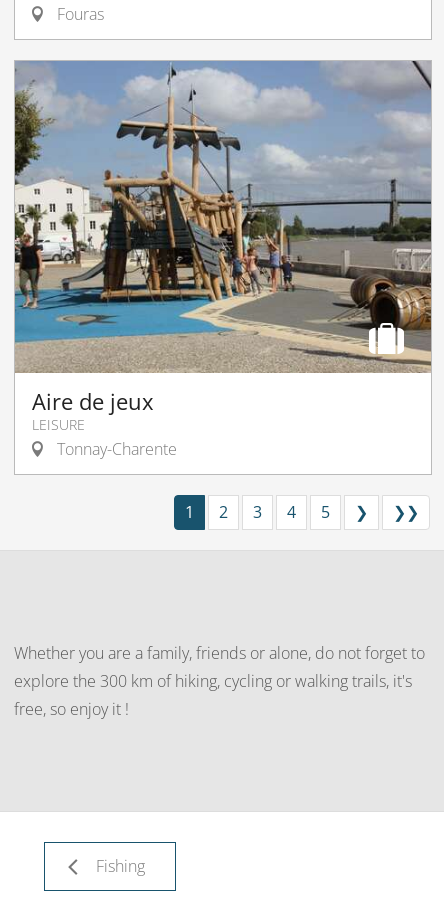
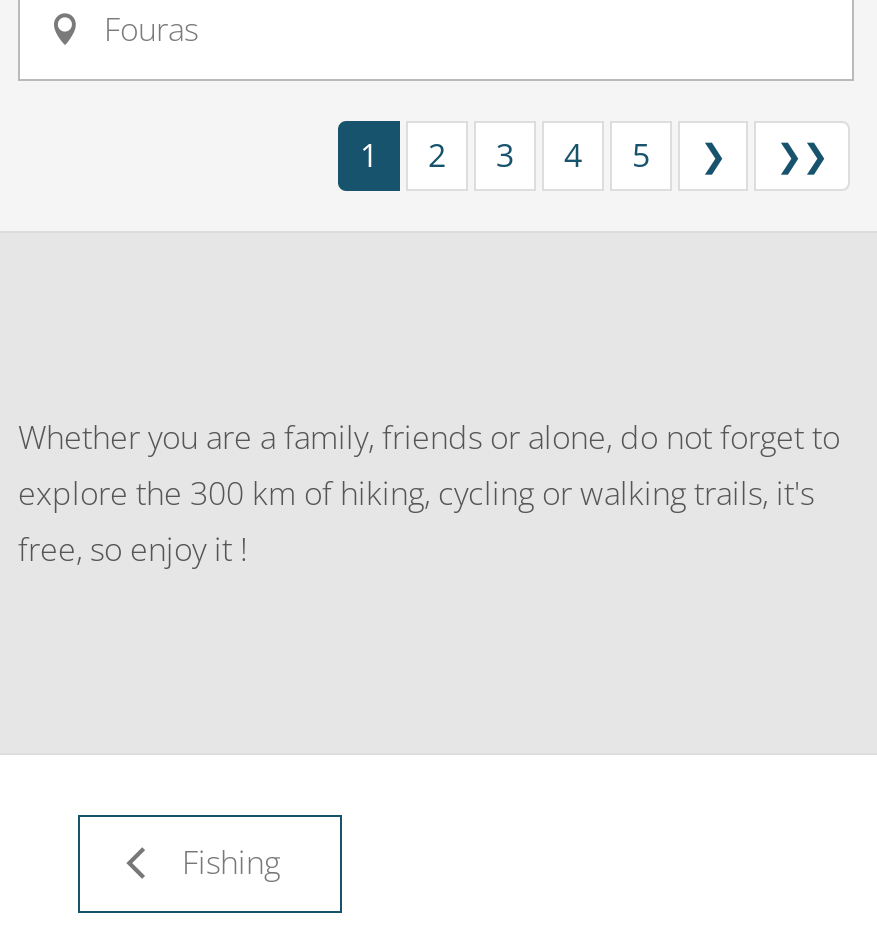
- [image]
- Aire de jeux
- LEISURE
- Tonnay-Charente
